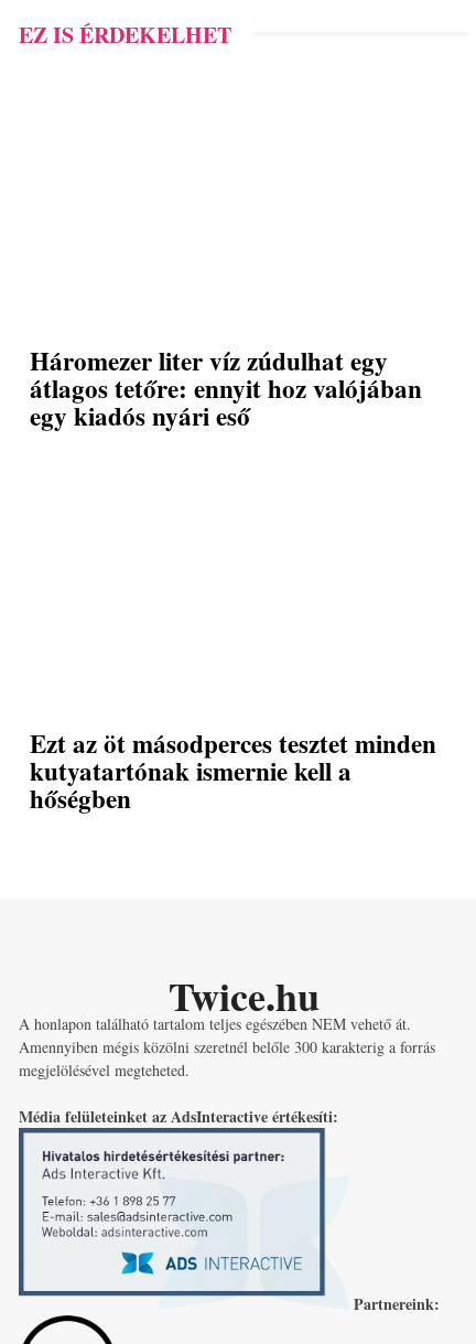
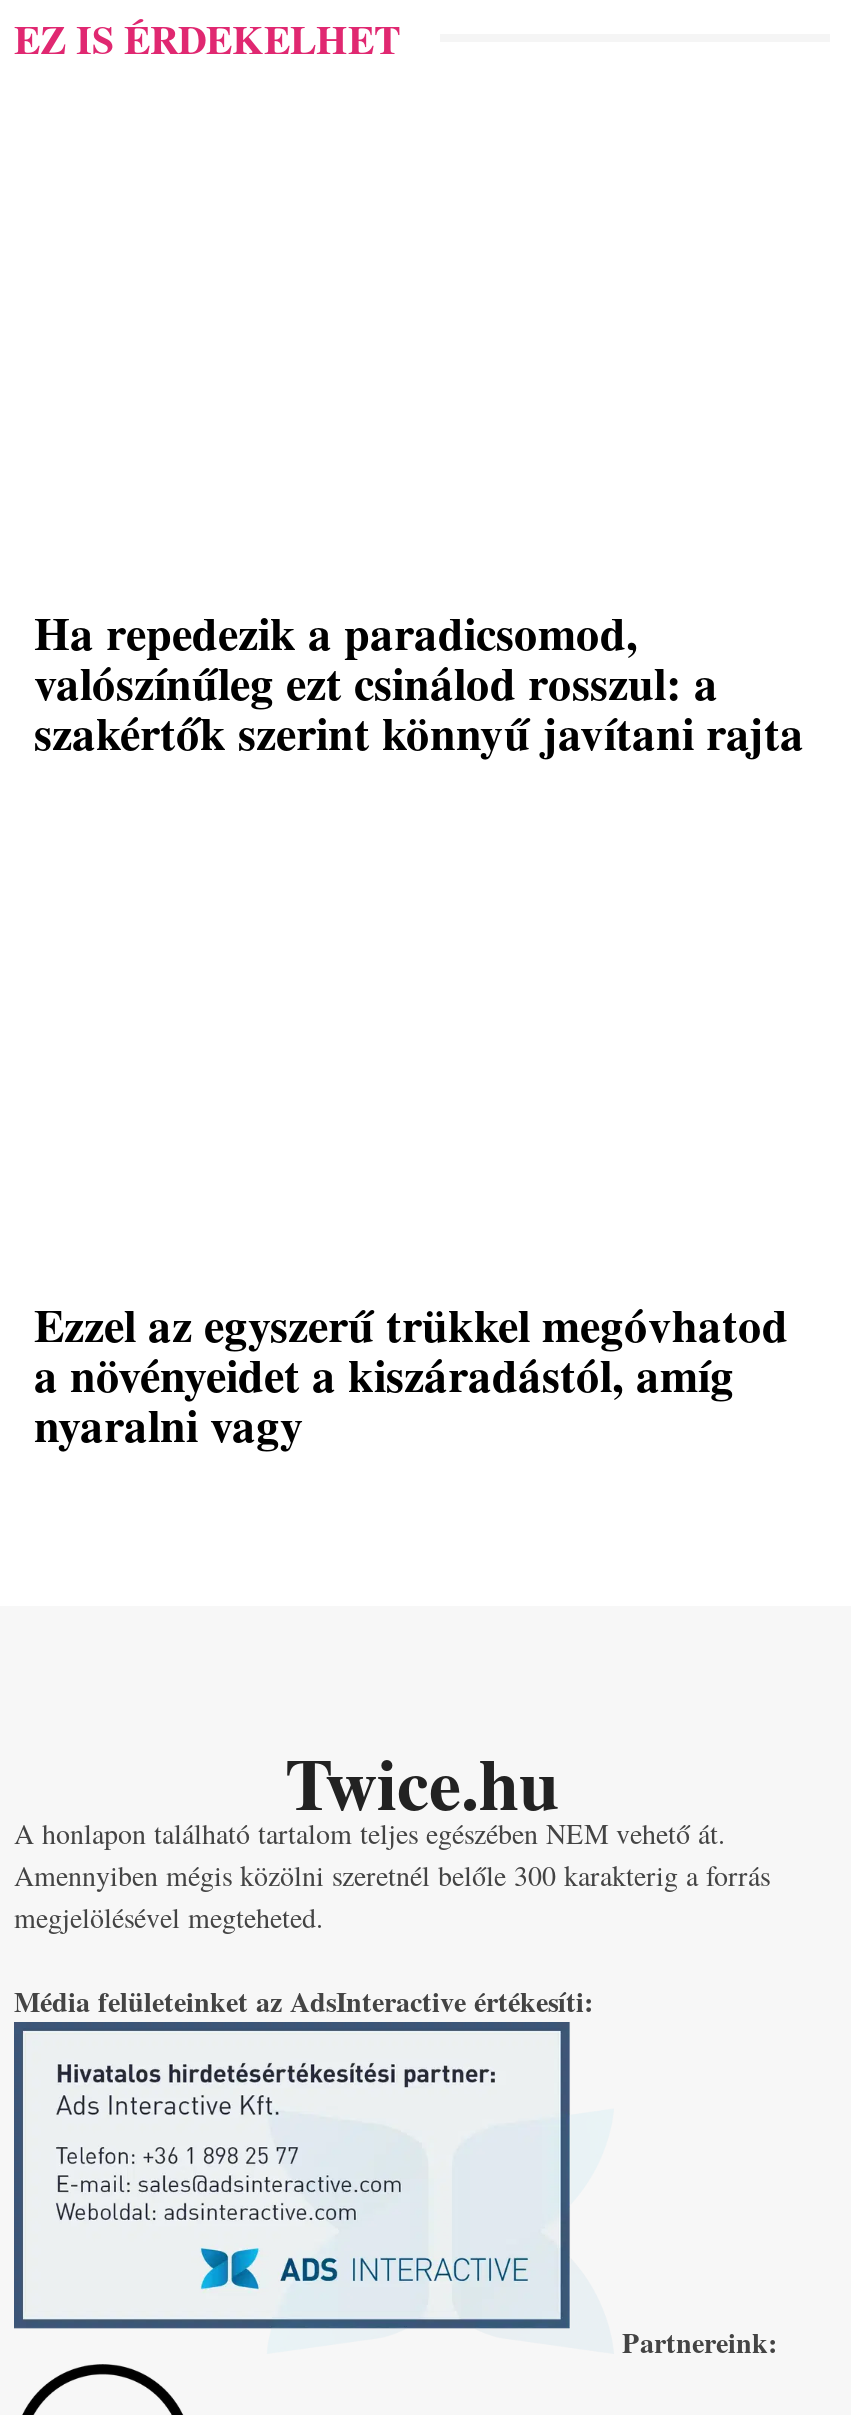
- Háromezer liter víz zúdulhat egy
- átlagos tetőre: ennyit hoz valójában
- egy kiadós nyári eső
+ Ha repedezik a paradicsomod,
+ valószínűleg ezt csinálod rosszul: a
+ szakértők szerint könnyű javítani rajta

- Ezt az öt másodperces tesztet minden
- kutyatartónak ismernie kell a
- hőségben
+ Ezzel az egyszerű trükkel megóvhatod
+ a növényeidet a kiszáradástól, amíg
+ nyaralni vagy
